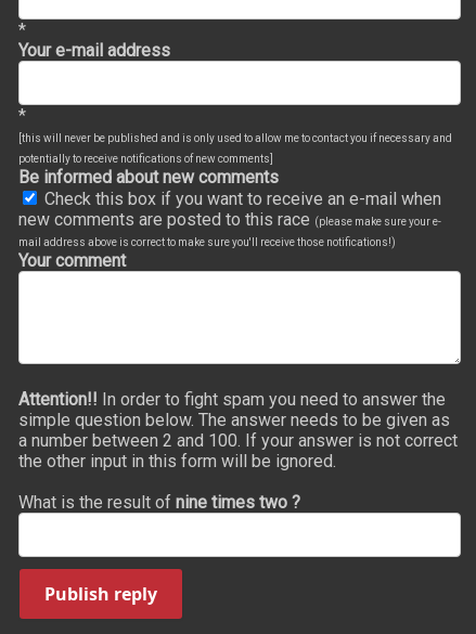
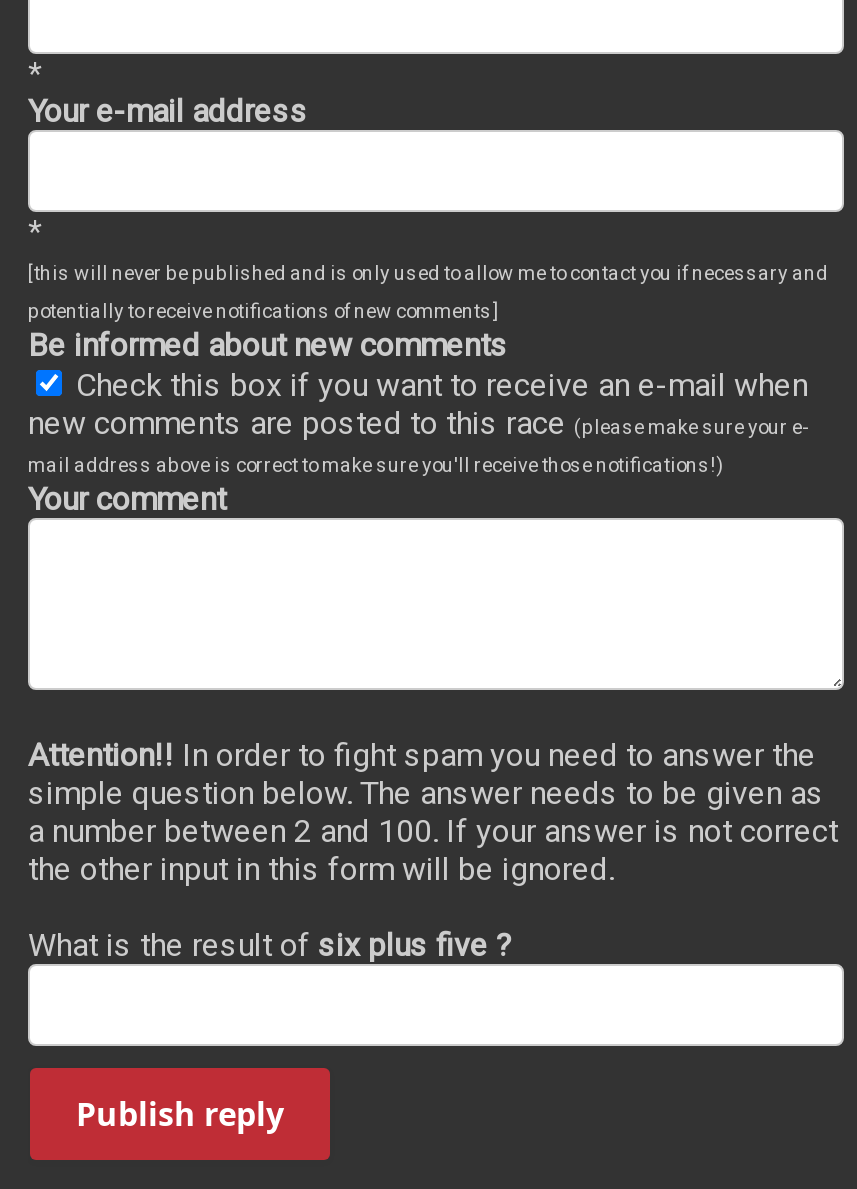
- What is the result of nine times two ?
+ What is the result of six plus five ?
